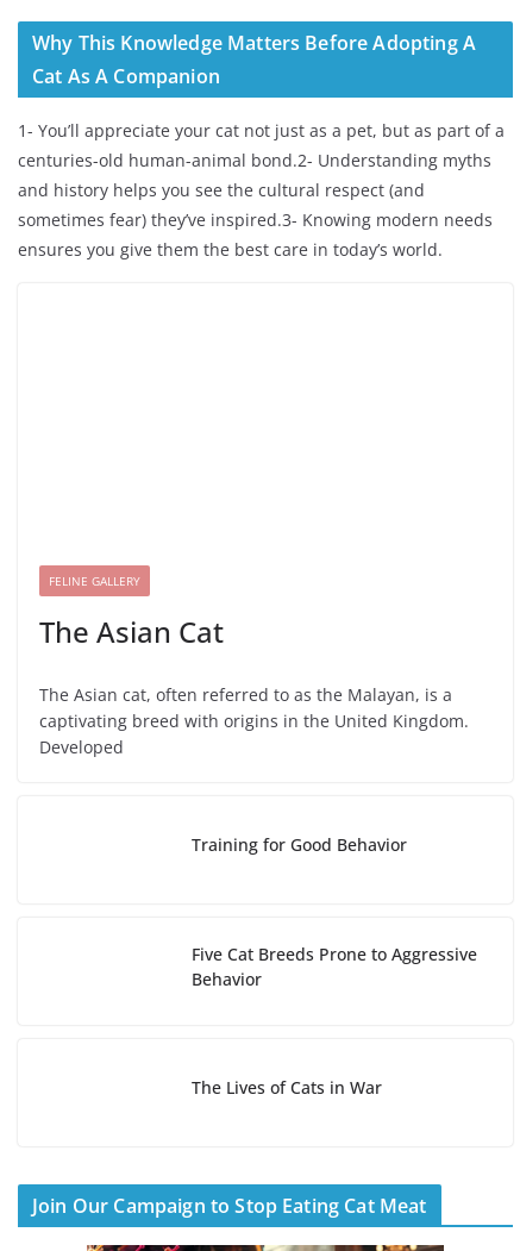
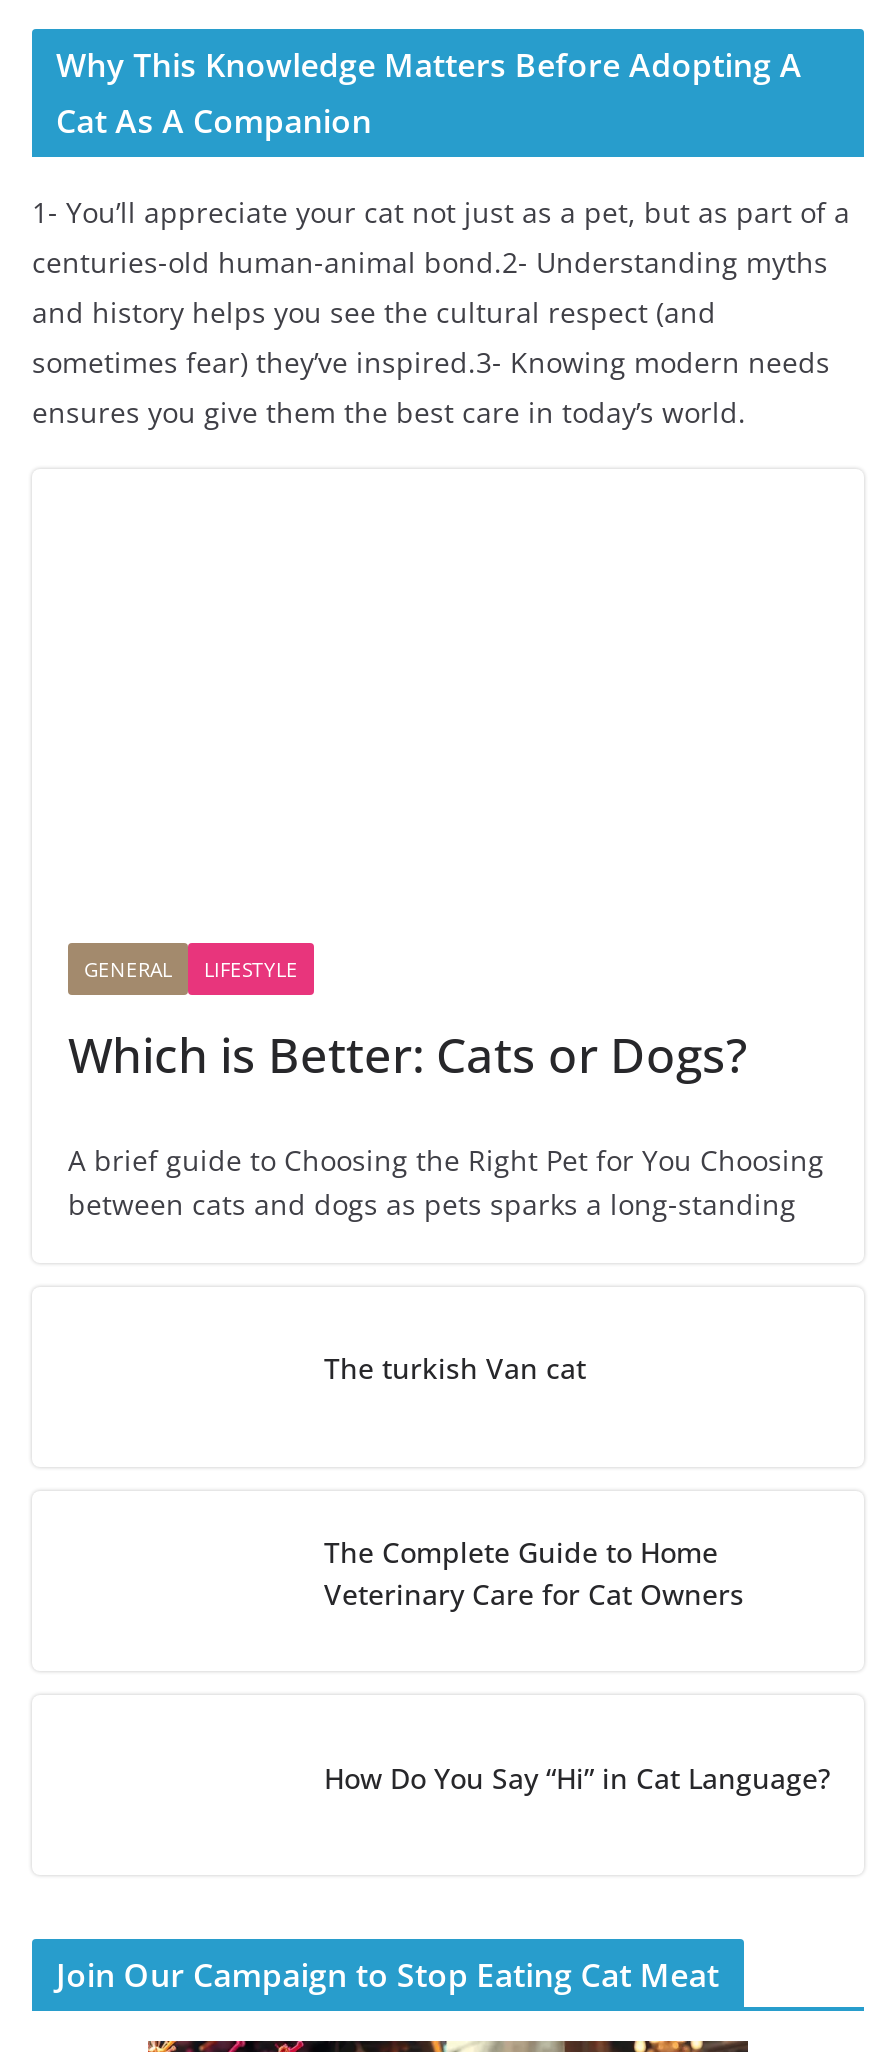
- FELINE GALLERY
+ GENERAL
+ LIFESTYLE

- The Asian Cat
+ Which is Better: Cats or Dogs?

- The Asian cat, often referred to as the Malayan, is a
- captivating breed with origins in the United Kingdom.
- Developed
+ A brief guide to Choosing the Right Pet for You Choosing
+ between cats and dogs as pets sparks a long-standing

- Training for Good Behavior
+ The turkish Van cat

- Five Cat Breeds Prone to Aggressive
- Behavior
+ The Complete Guide to Home
+ Veterinary Care for Cat Owners

- The Lives of Cats in War
+ How Do You Say “Hi” in Cat Language?
